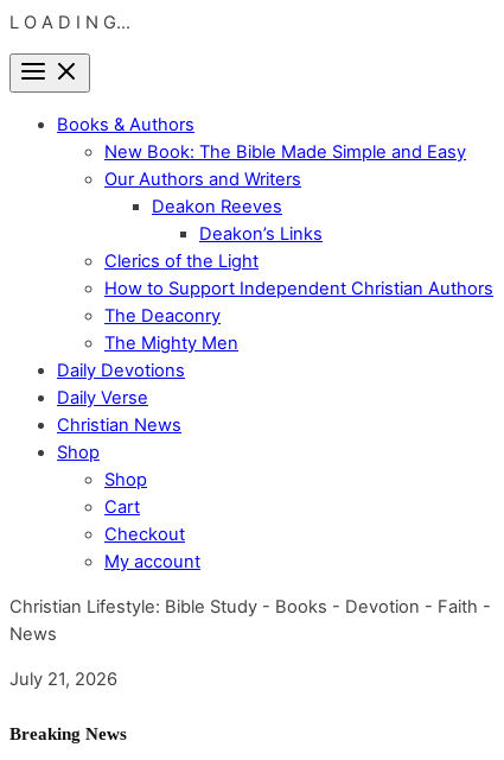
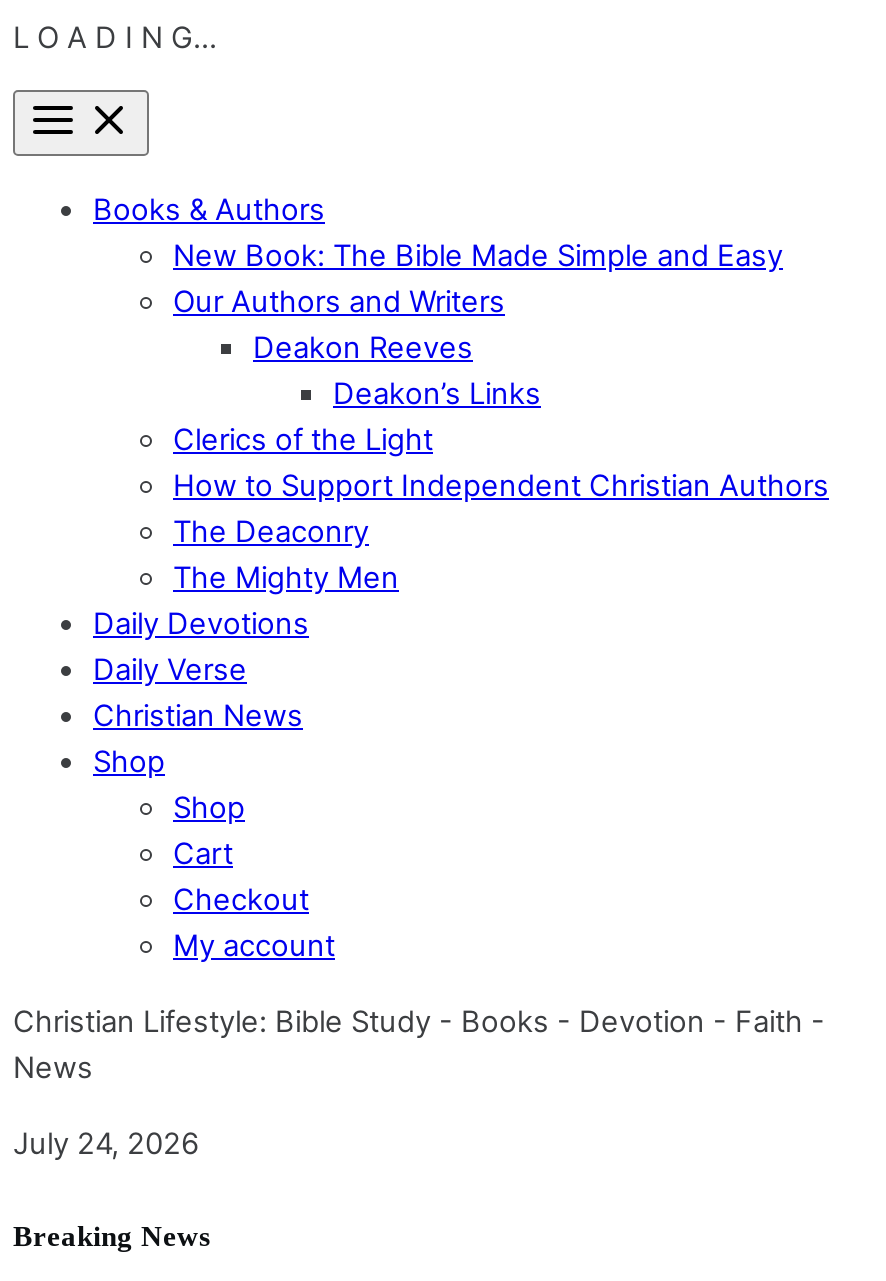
- July 21, 2026
+ July 24, 2026
